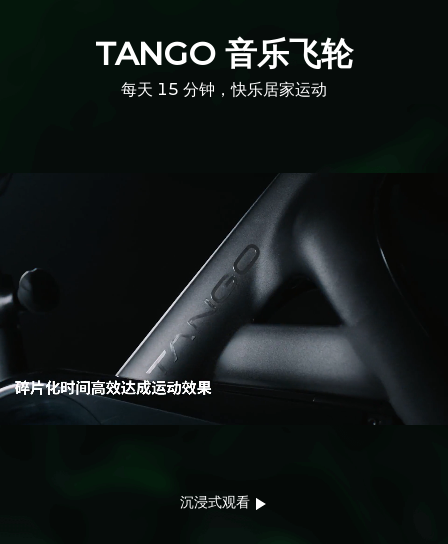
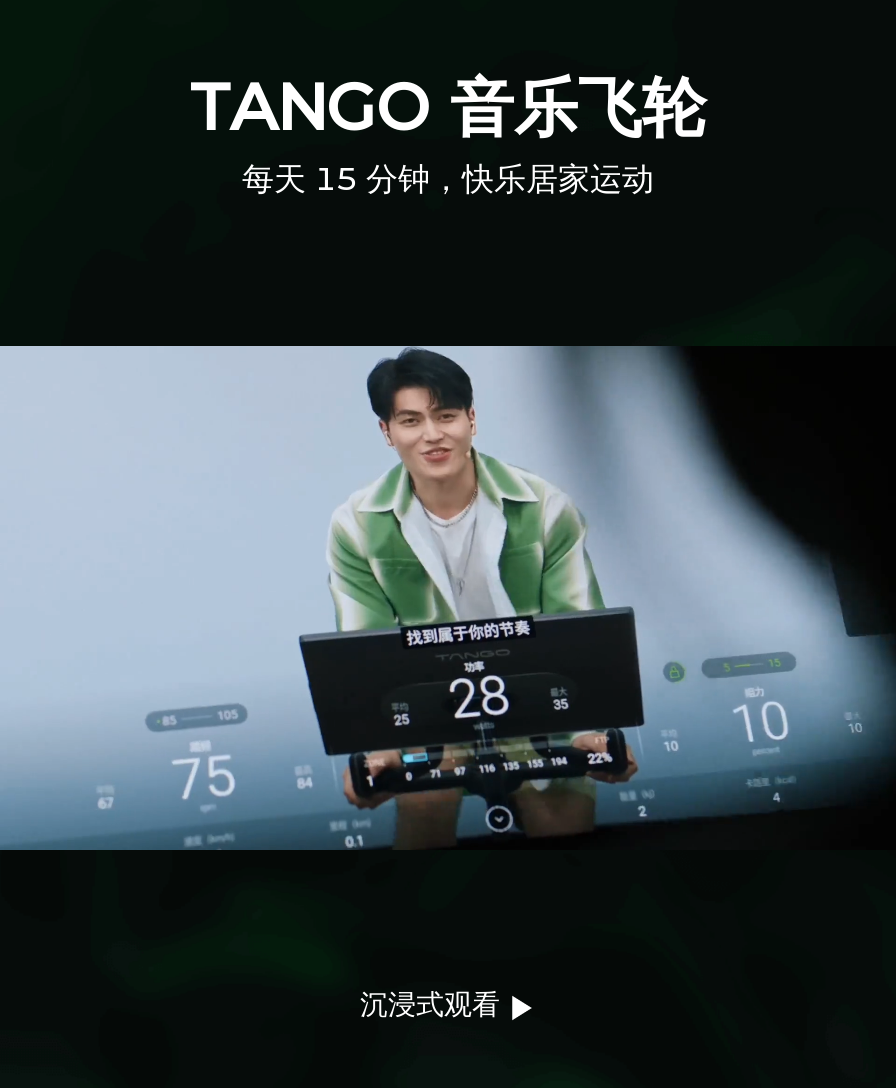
- [image]
+ [image]
